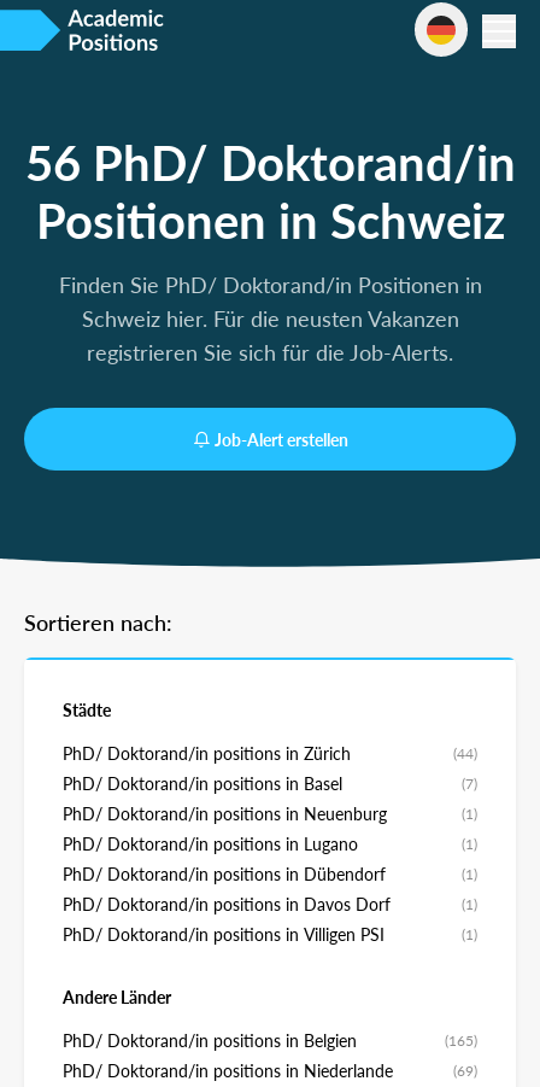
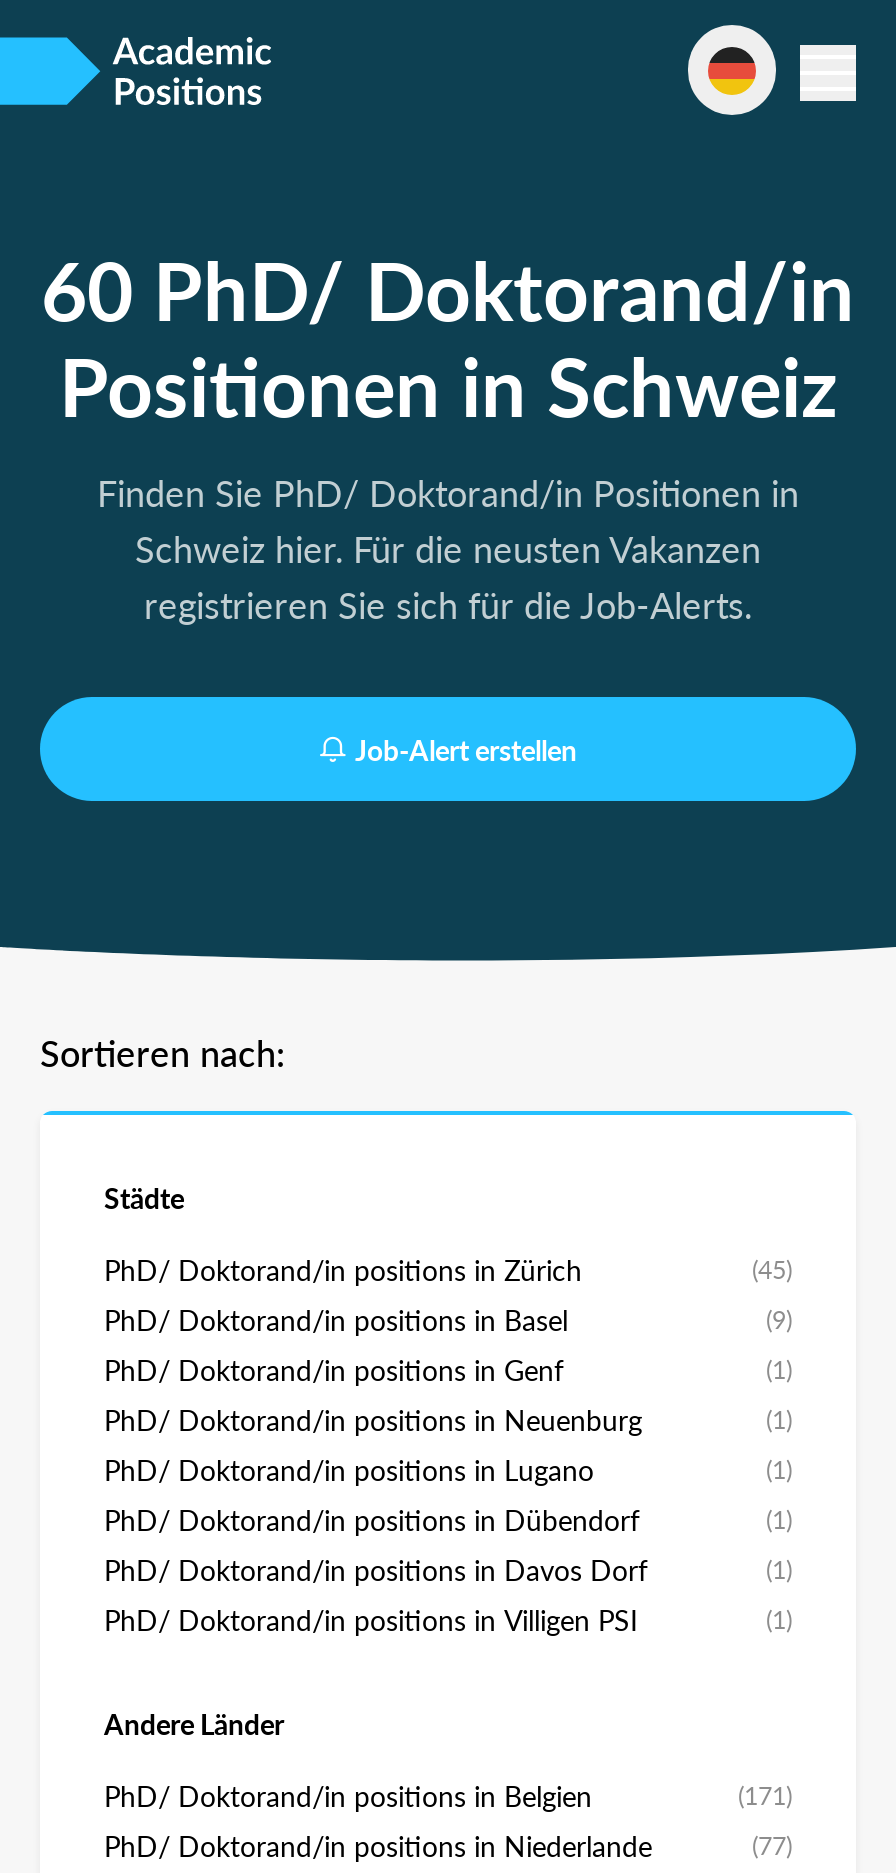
- 56 PhD/ Doktorand/in
+ 60 PhD/ Doktorand/in

- (44)
+ (45)

- (7)
+ (9)
+ PhD/ Doktorand/in positions in Genf
+ (1)

- (165)
+ (171)

- (69)
+ (77)
